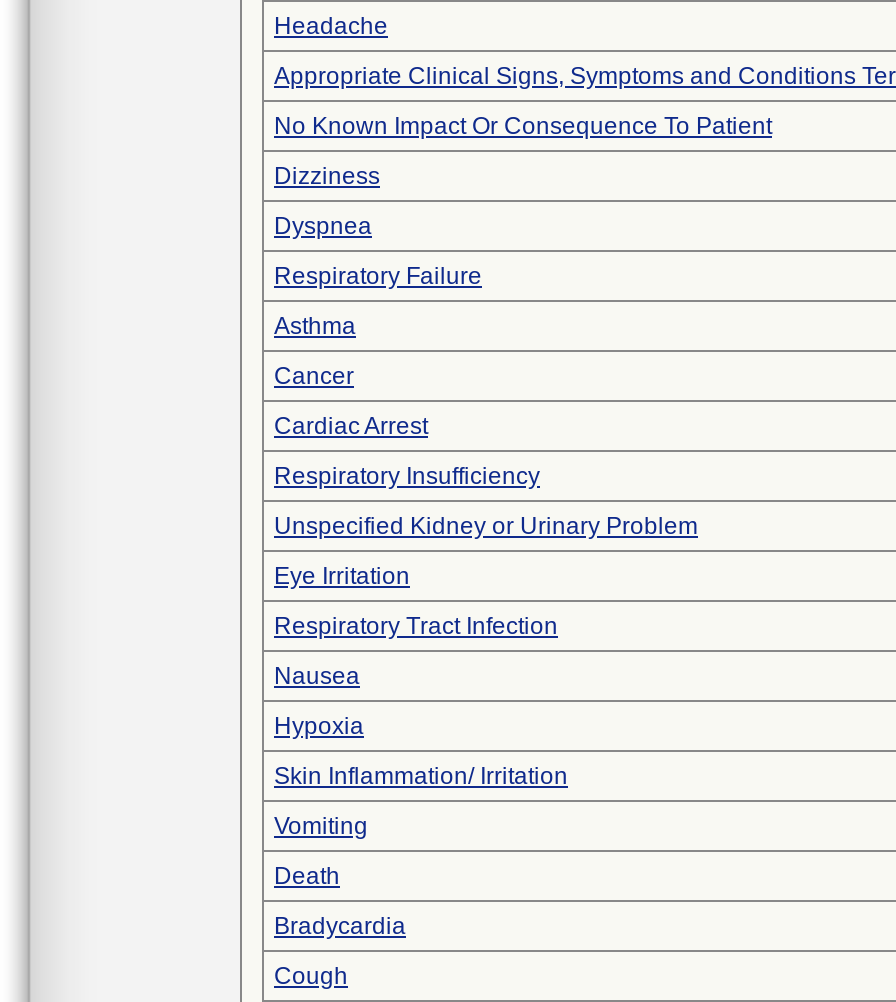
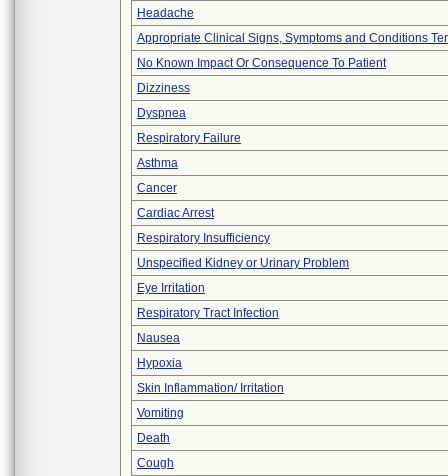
- Bradycardia
